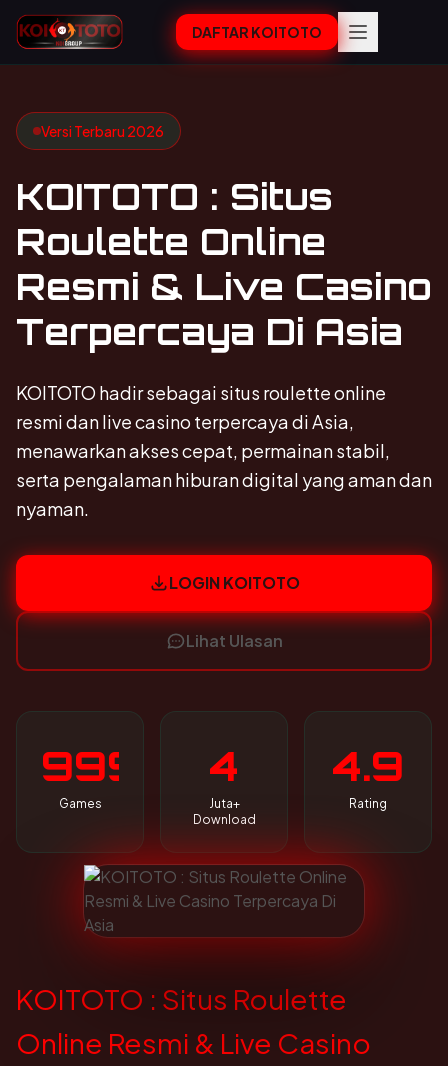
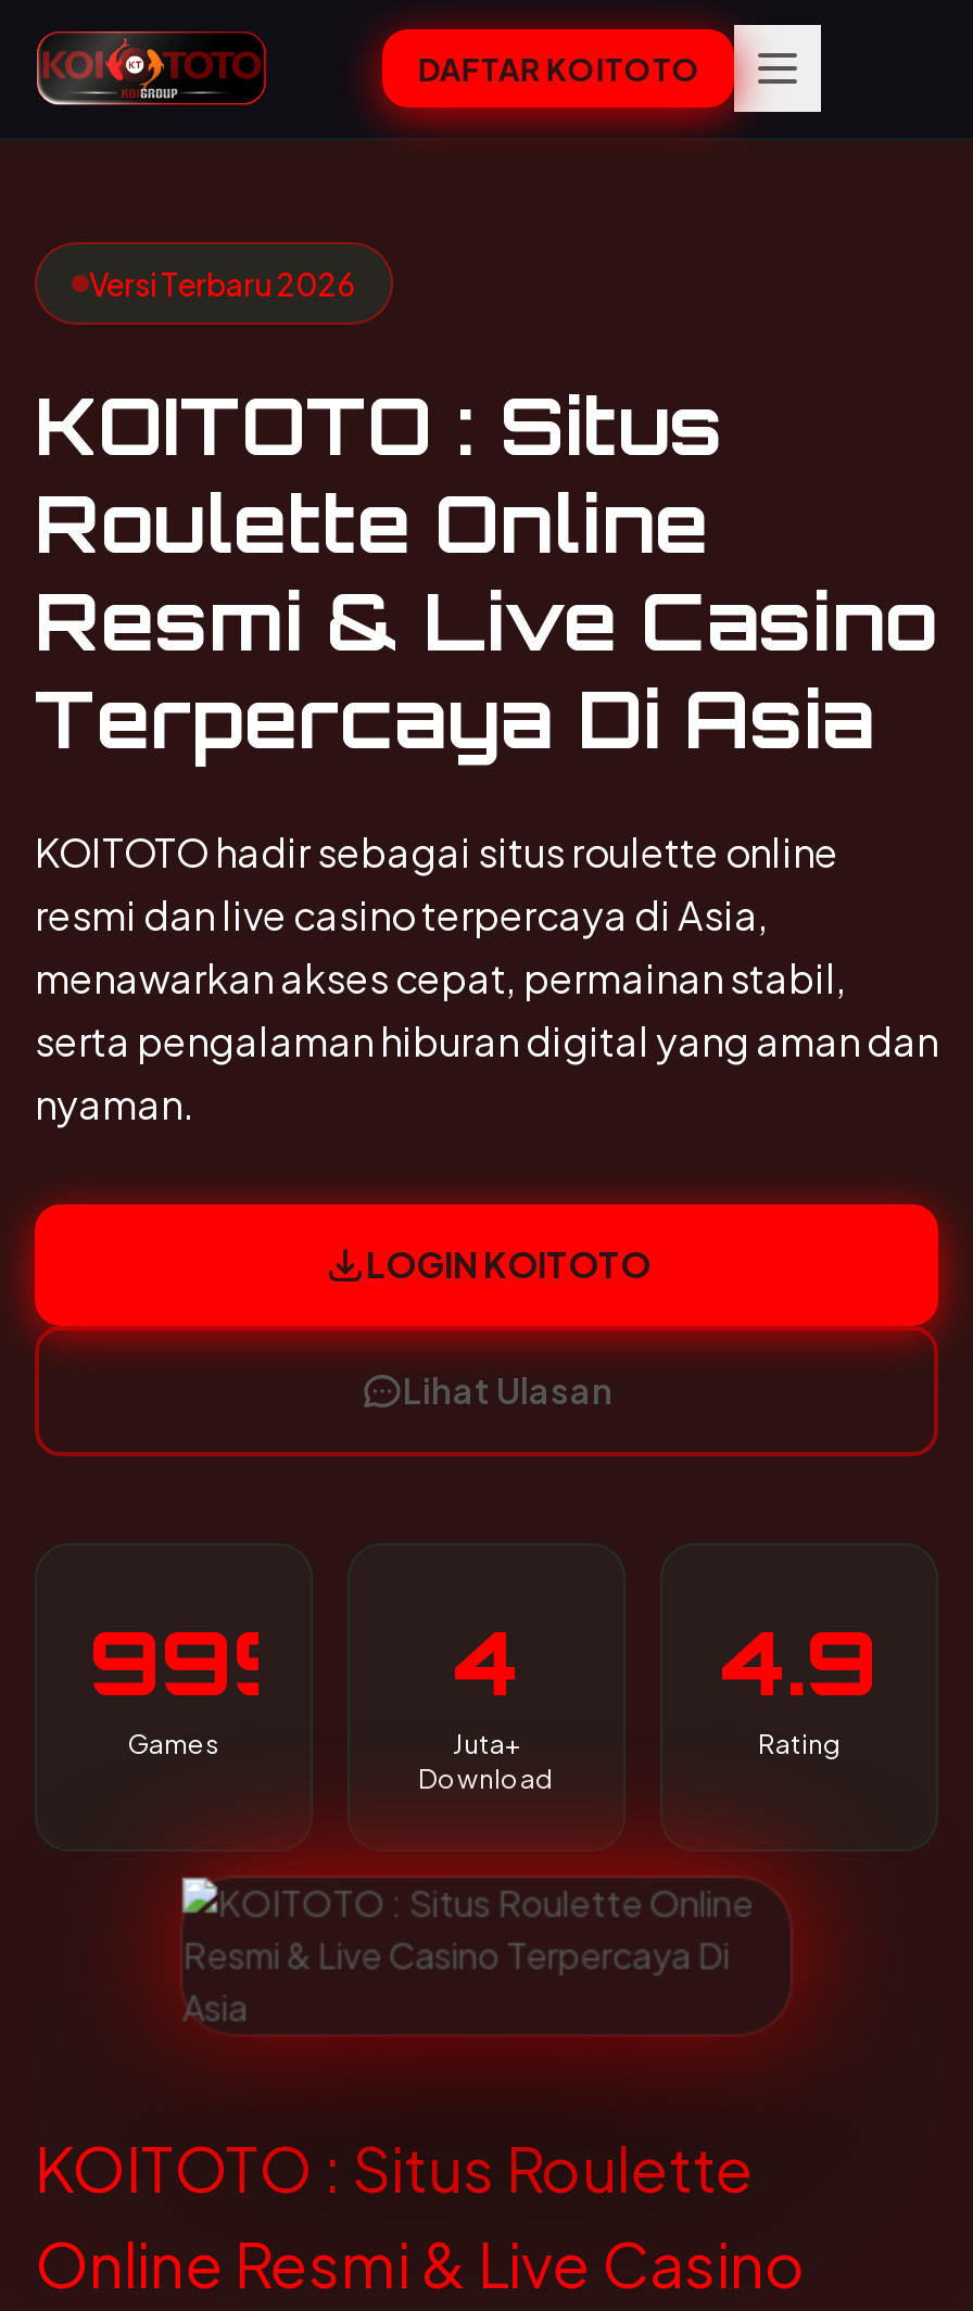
- [image]
+ [image]
